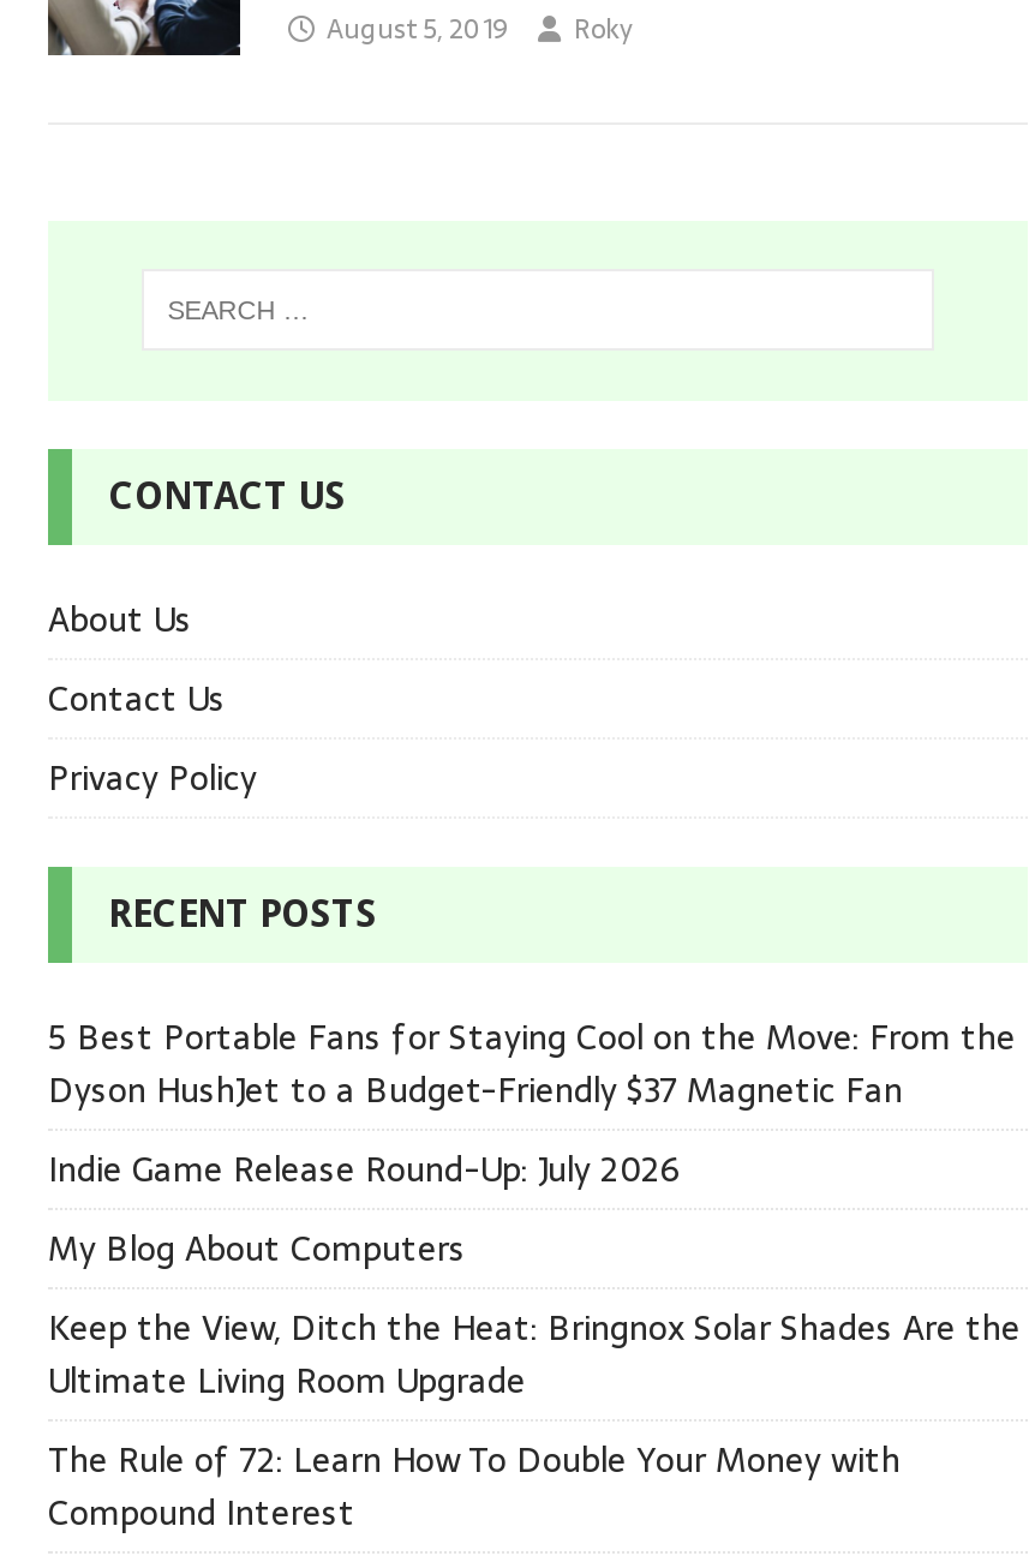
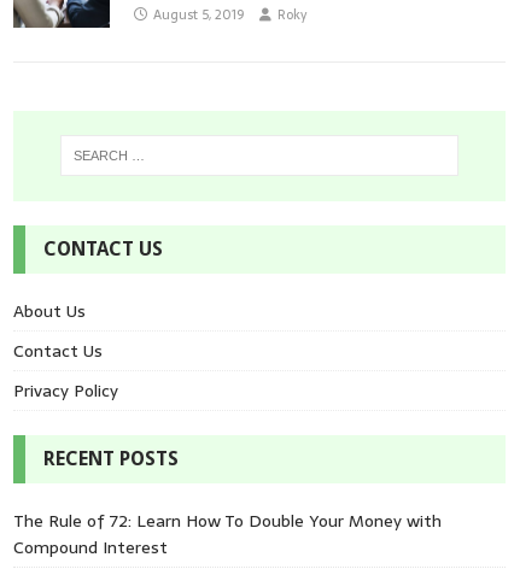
- 5 Best Portable Fans for Staying Cool on the Move: From the
- Dyson HushJet to a Budget-Friendly $37 Magnetic Fan
- Indie Game Release Round-Up: July 2026
- My Blog About Computers
- Keep the View, Ditch the Heat: Bringnox Solar Shades Are the
- Ultimate Living Room Upgrade
